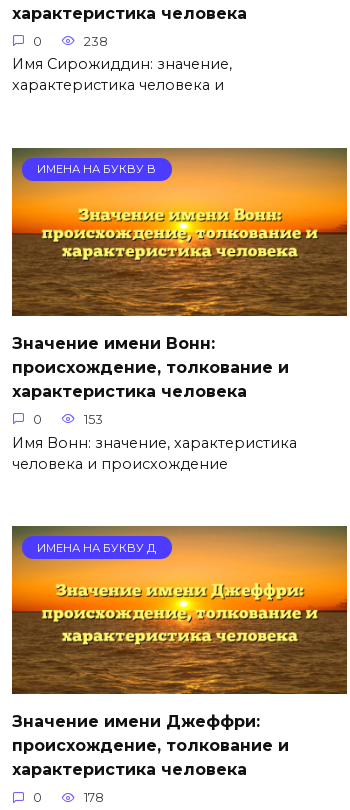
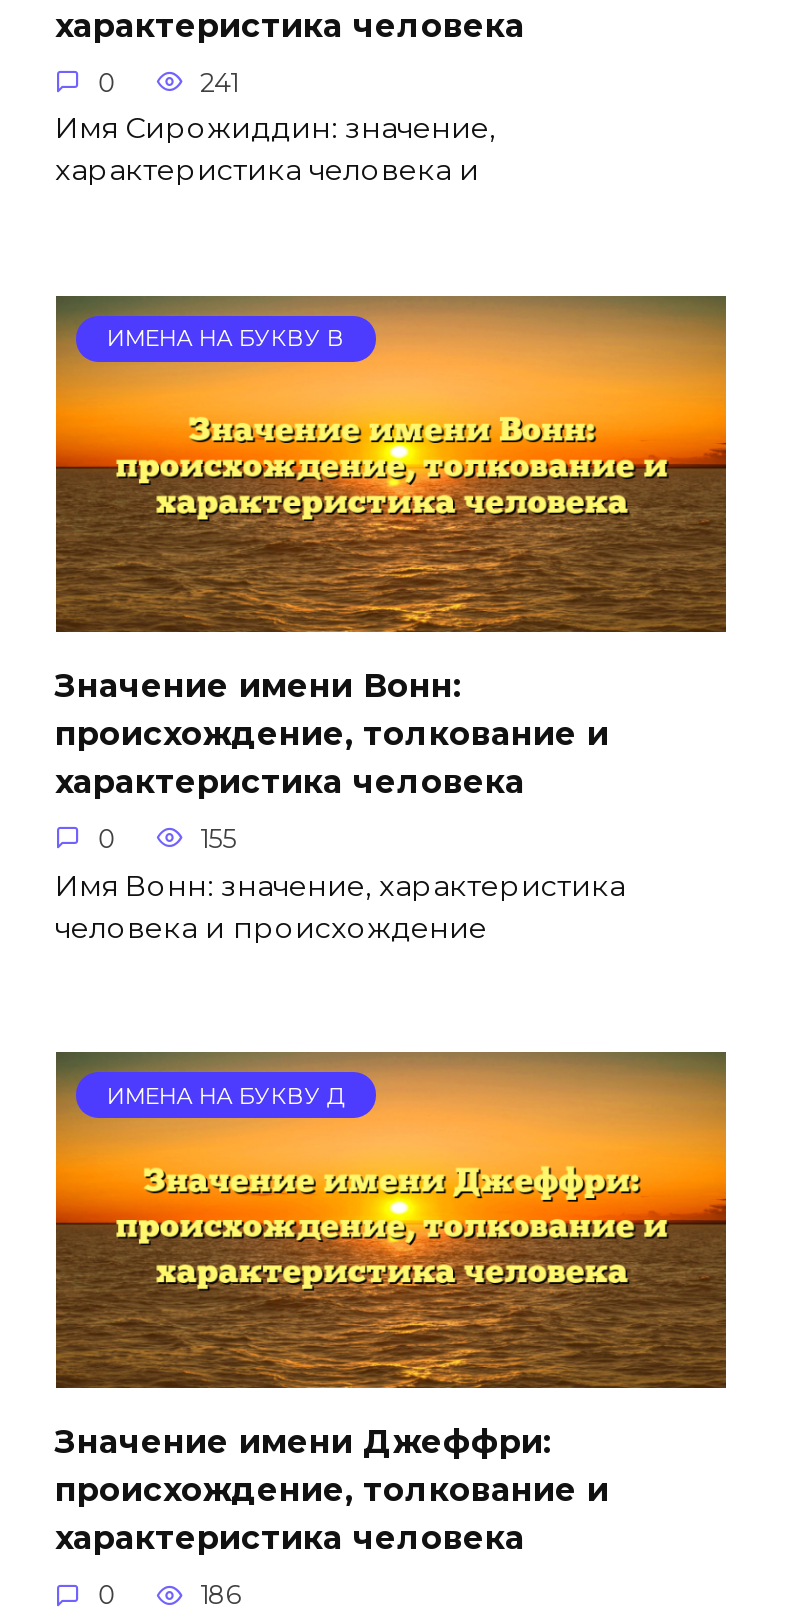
- 238
+ 241

- 153
+ 155

- 178
+ 186
